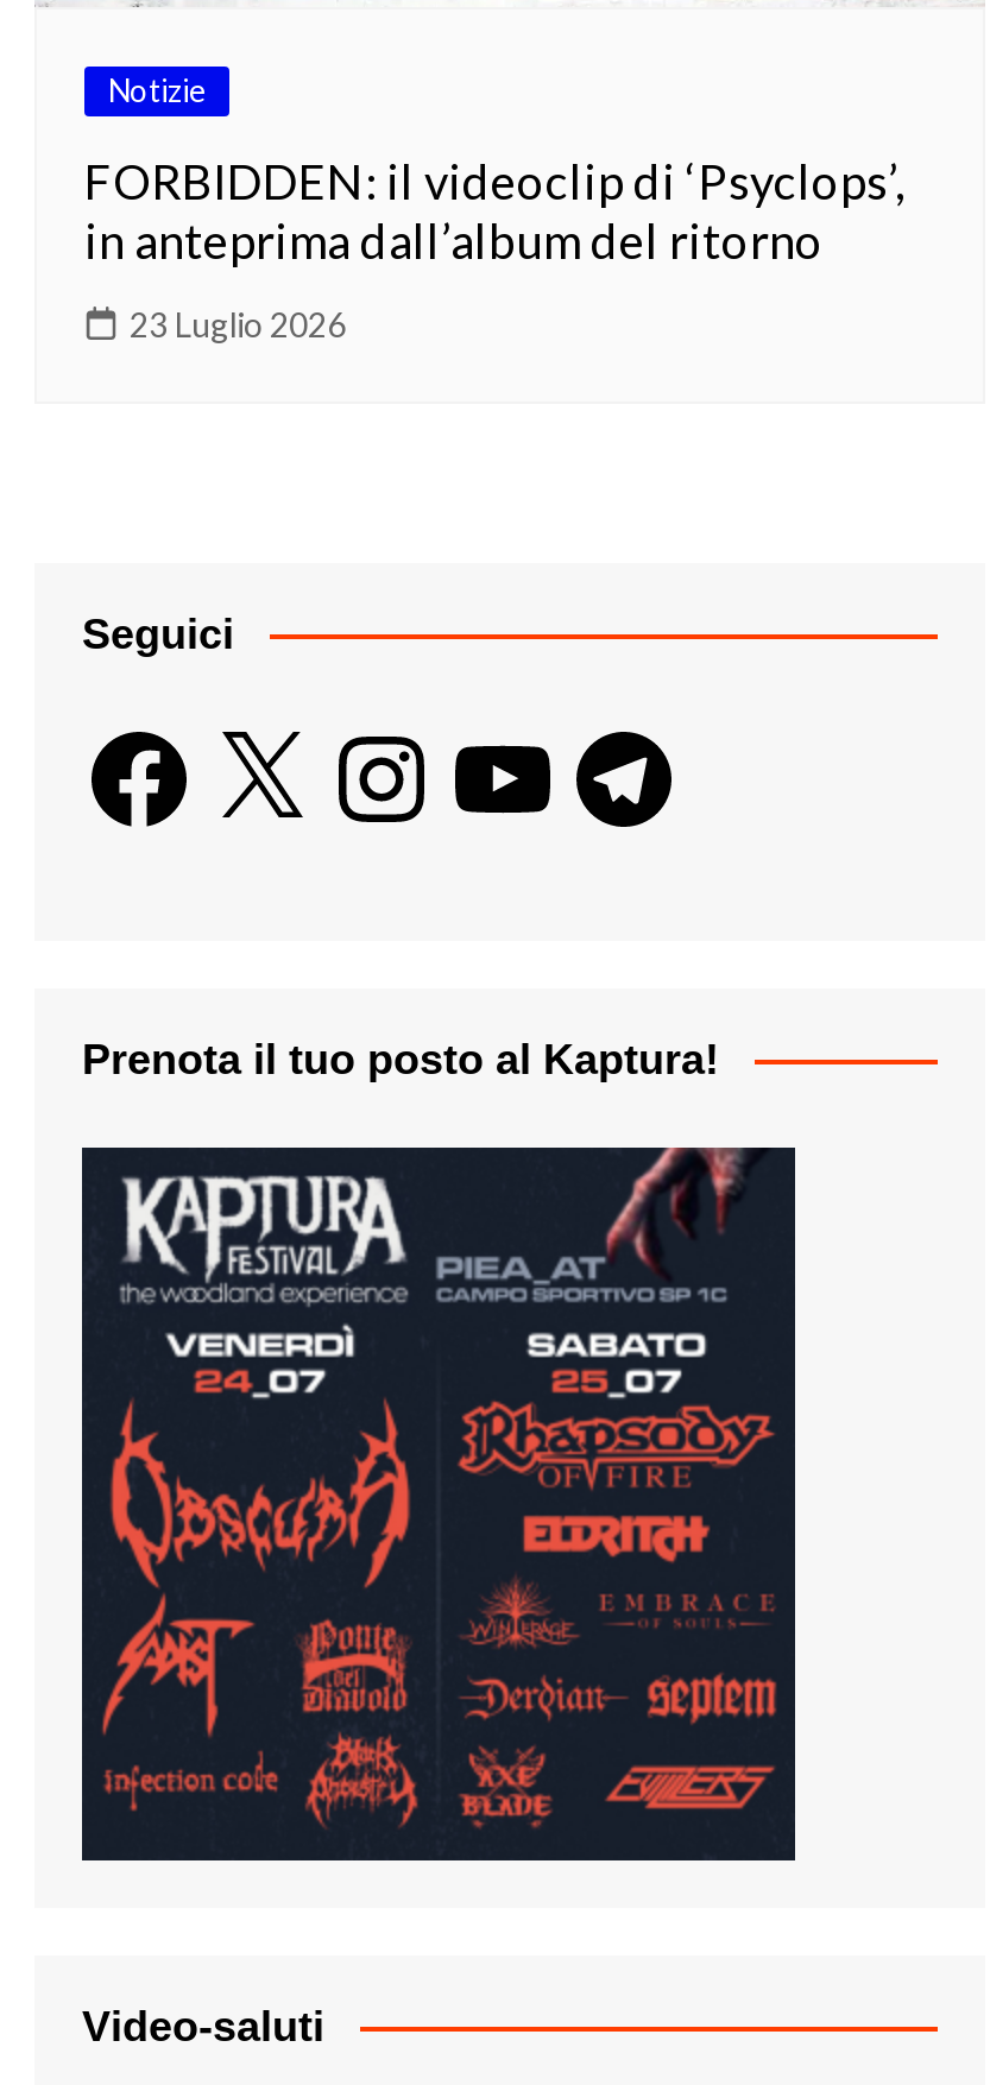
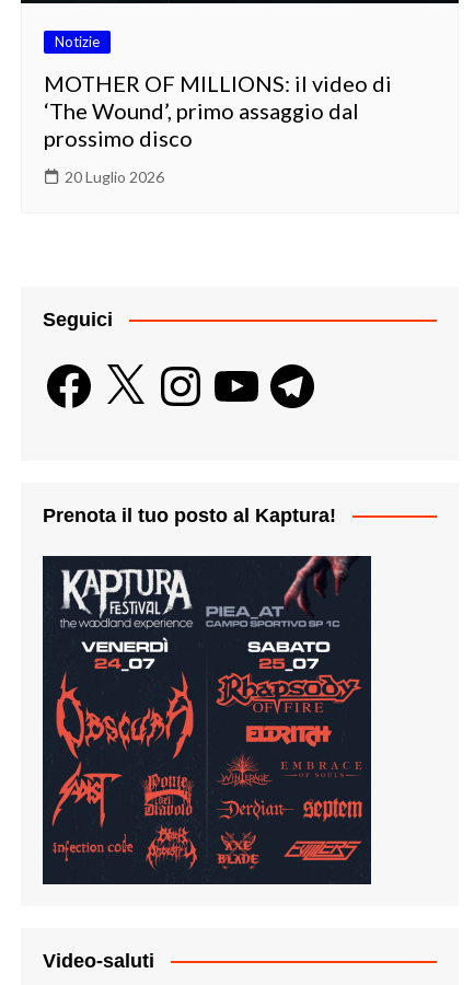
- FORBIDDEN: il videoclip di ‘Psyclops’,
- in anteprima dall’album del ritorno
+ MOTHER OF MILLIONS: il video di
+ ‘The Wound’, primo assaggio dal
+ prossimo disco

- 23 Luglio 2026
+ 20 Luglio 2026
